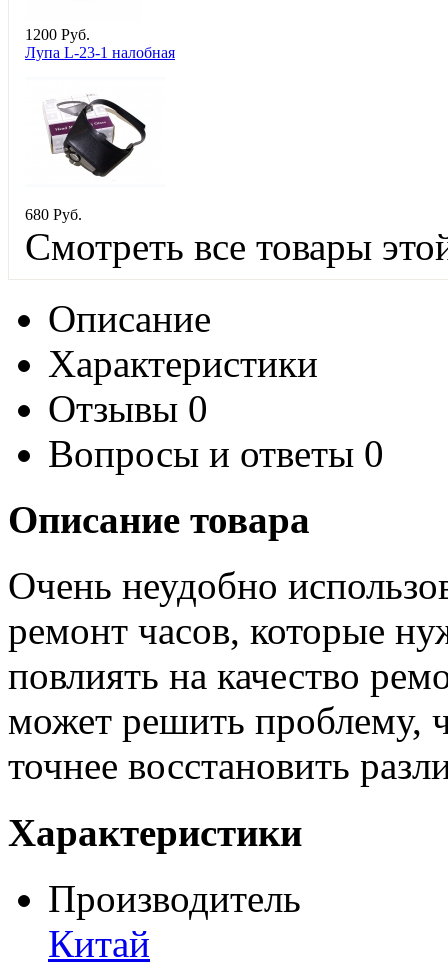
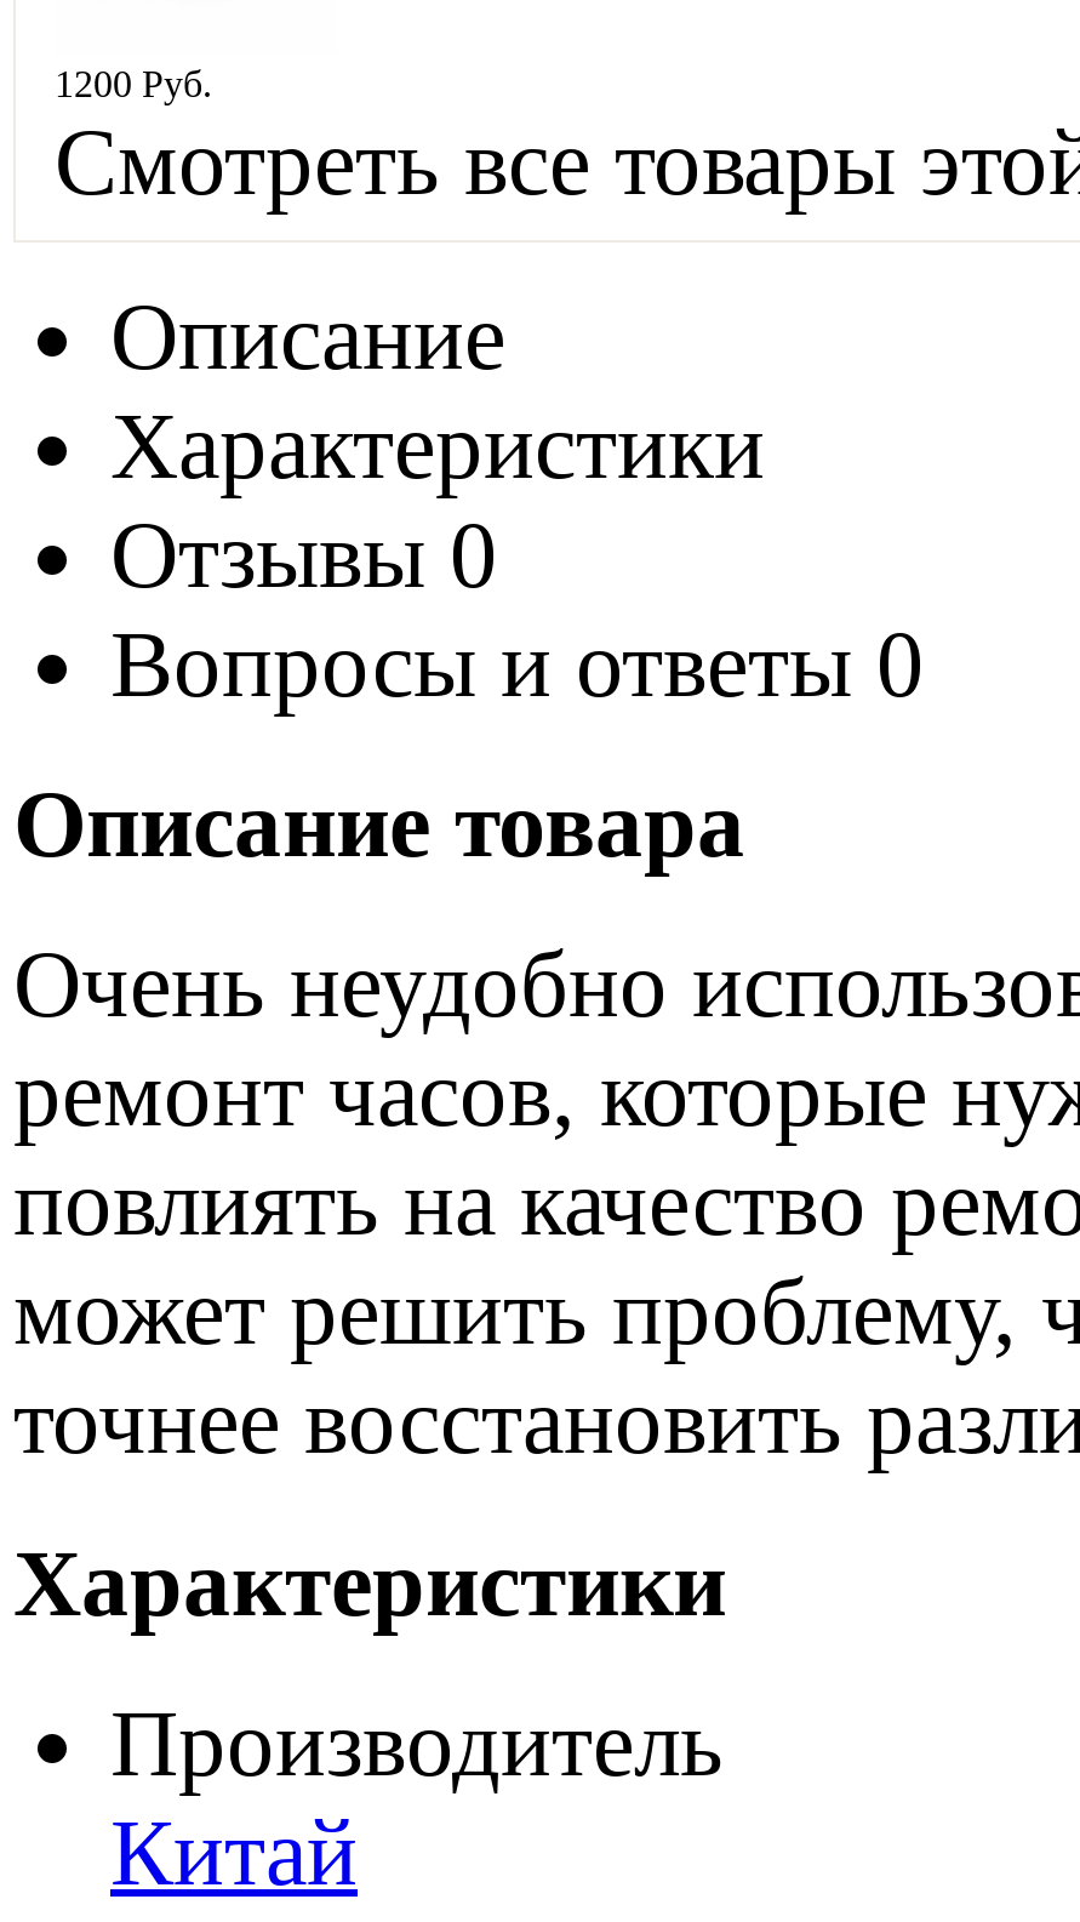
- Лупа L-23-1 налобная

- [image]
- 680 Руб.
